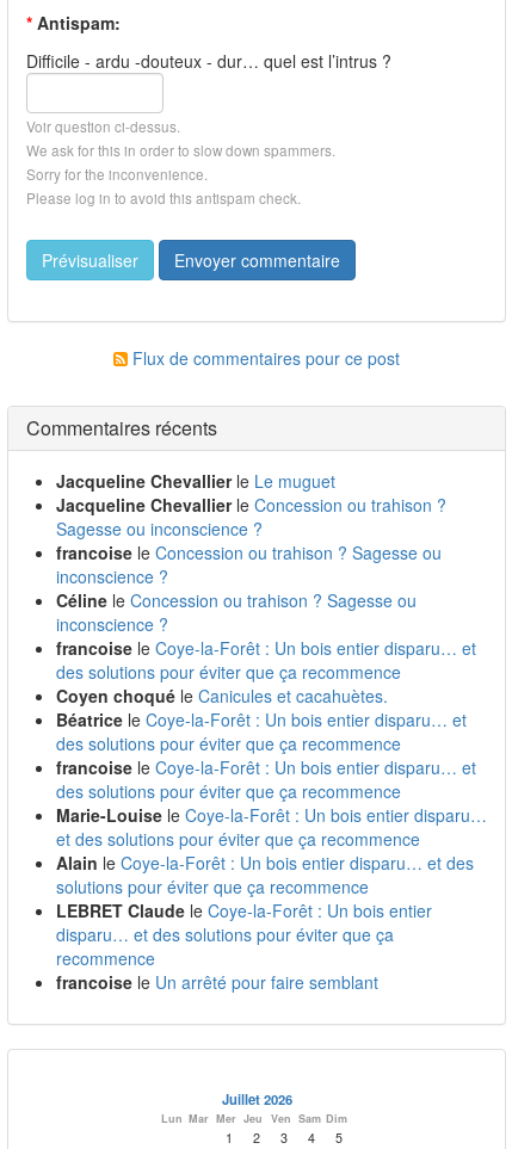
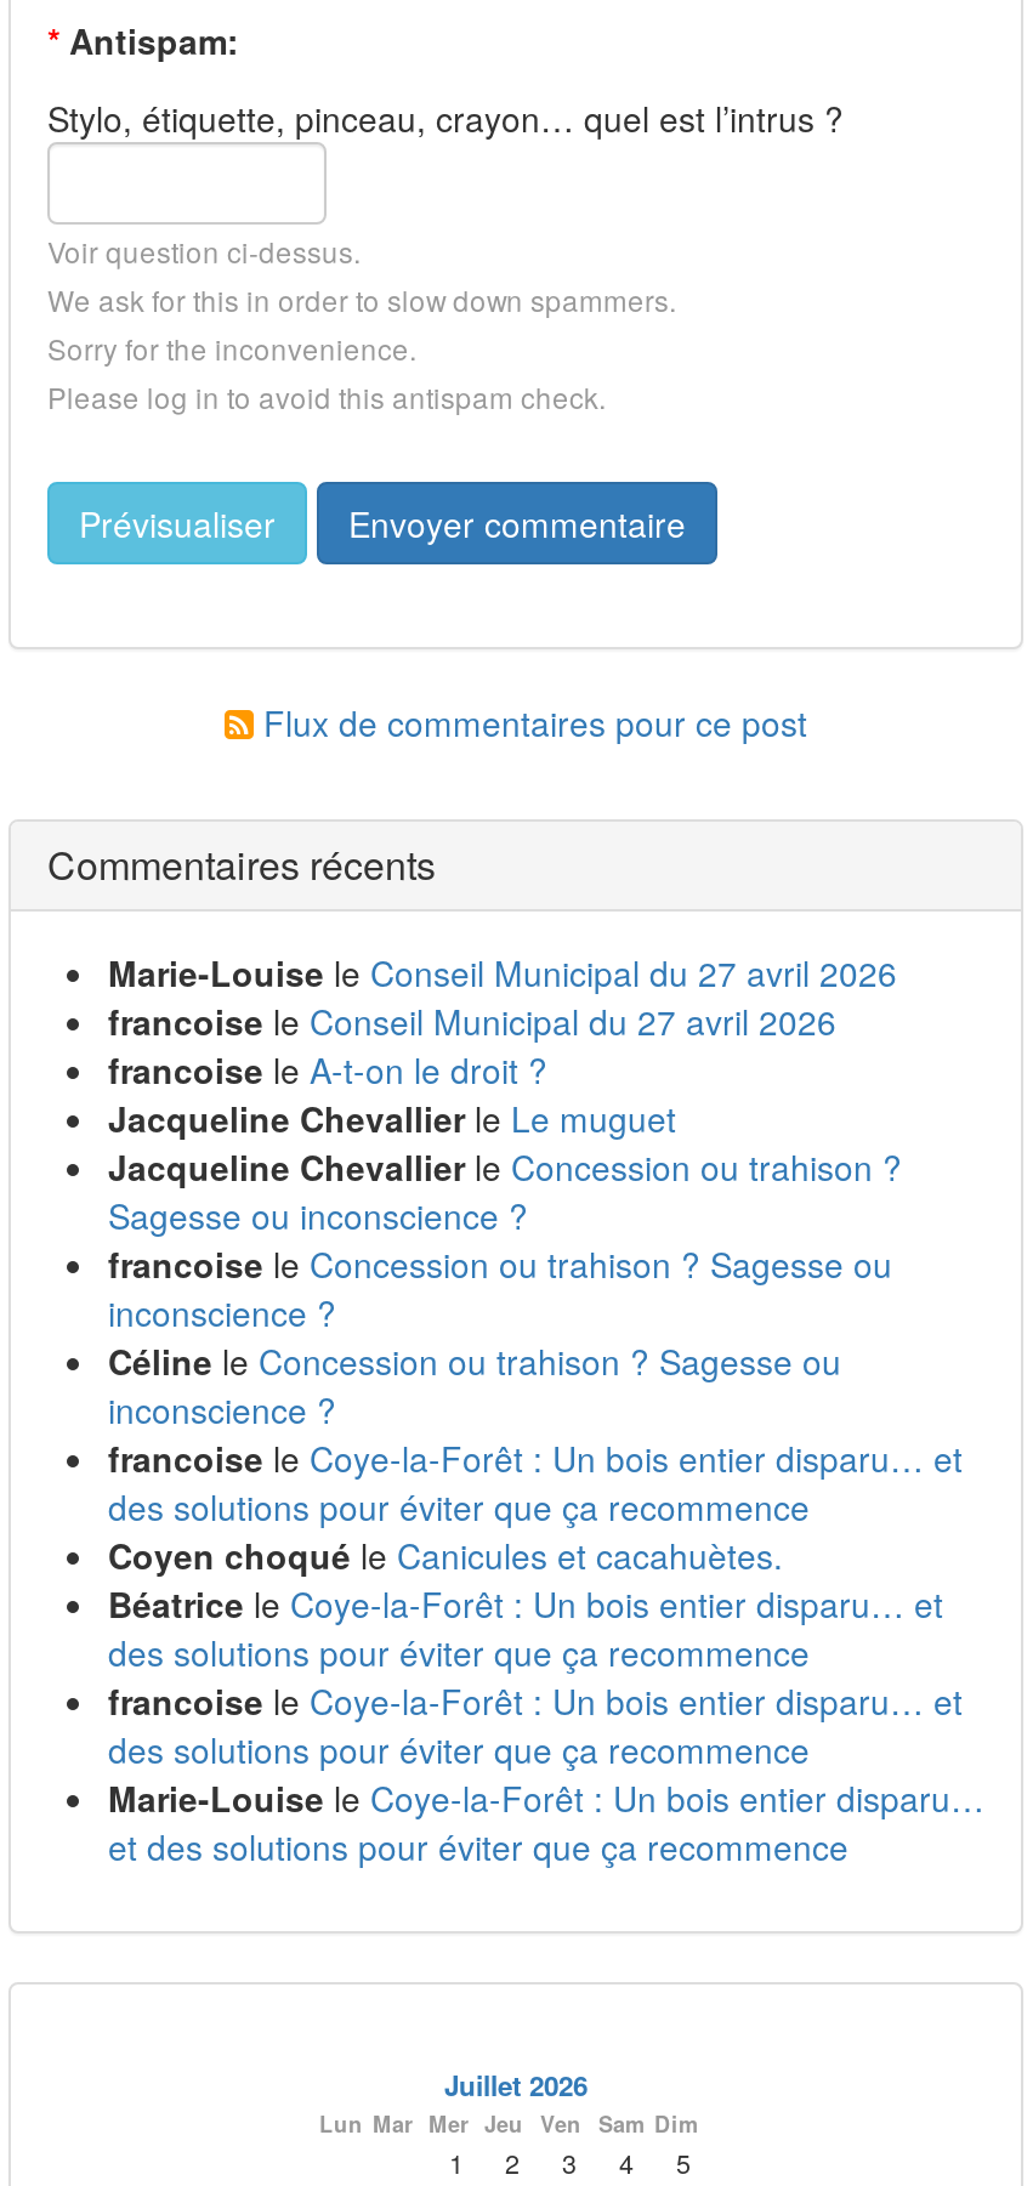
- Difficile - ardu -douteux - dur… quel est l’intrus ?
+ Stylo, étiquette, pinceau, crayon… quel est l’intrus ?

+ Marie-Louise le Conseil Municipal du 27 avril 2026
+ francoise le Conseil Municipal du 27 avril 2026
+ francoise le A-t-on le droit ?

moved down: Jacqueline Chevallier le Le muguet | Jacqueline Chevallier le Concession ou trahison ? | Sagesse ou inconscience ? | ... | Marie-Louise le Coye-la-Forêt : Un bois entier disparu… | et des solutions pour éviter que ça recommence

- Alain le Coye-la-Forêt : Un bois entier disparu… et des
- solutions pour éviter que ça recommence
- LEBRET Claude le Coye-la-Forêt : Un bois entier
- disparu… et des solutions pour éviter que ça
- recommence
- francoise le Un arrêté pour faire semblant
